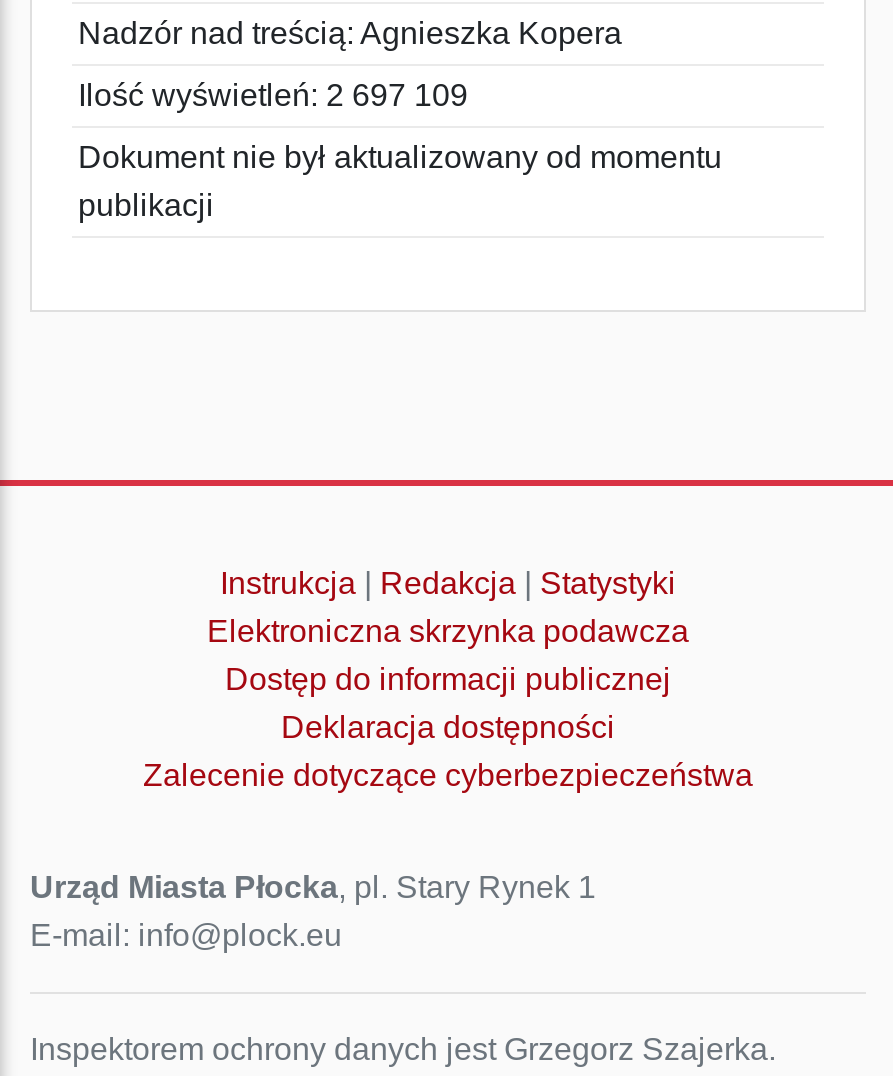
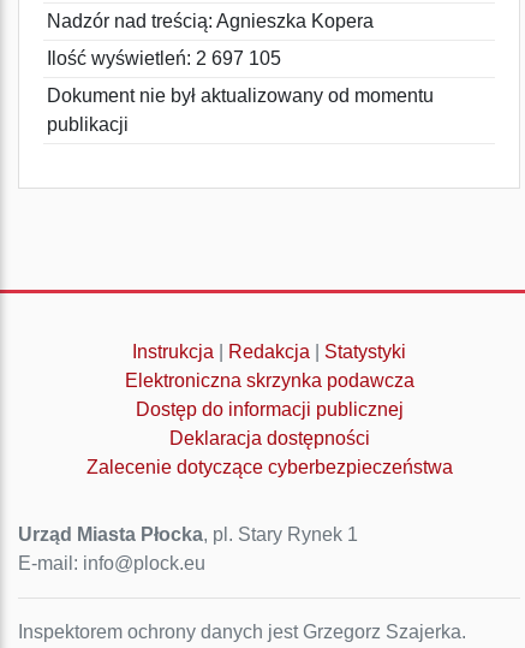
- Ilość wyświetleń: 2 697 109
+ Ilość wyświetleń: 2 697 105
